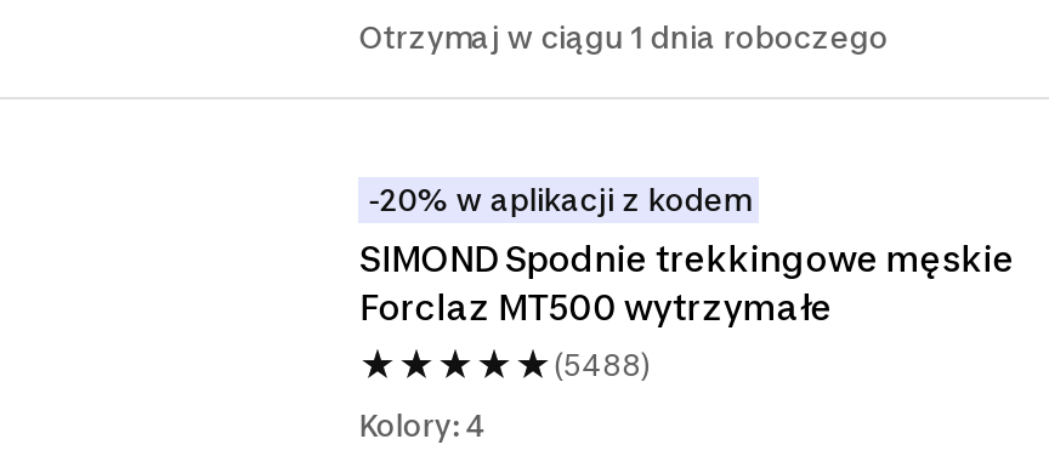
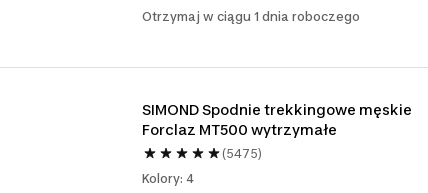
- -20% w aplikacji z kodem

- (5488)
+ (5475)
